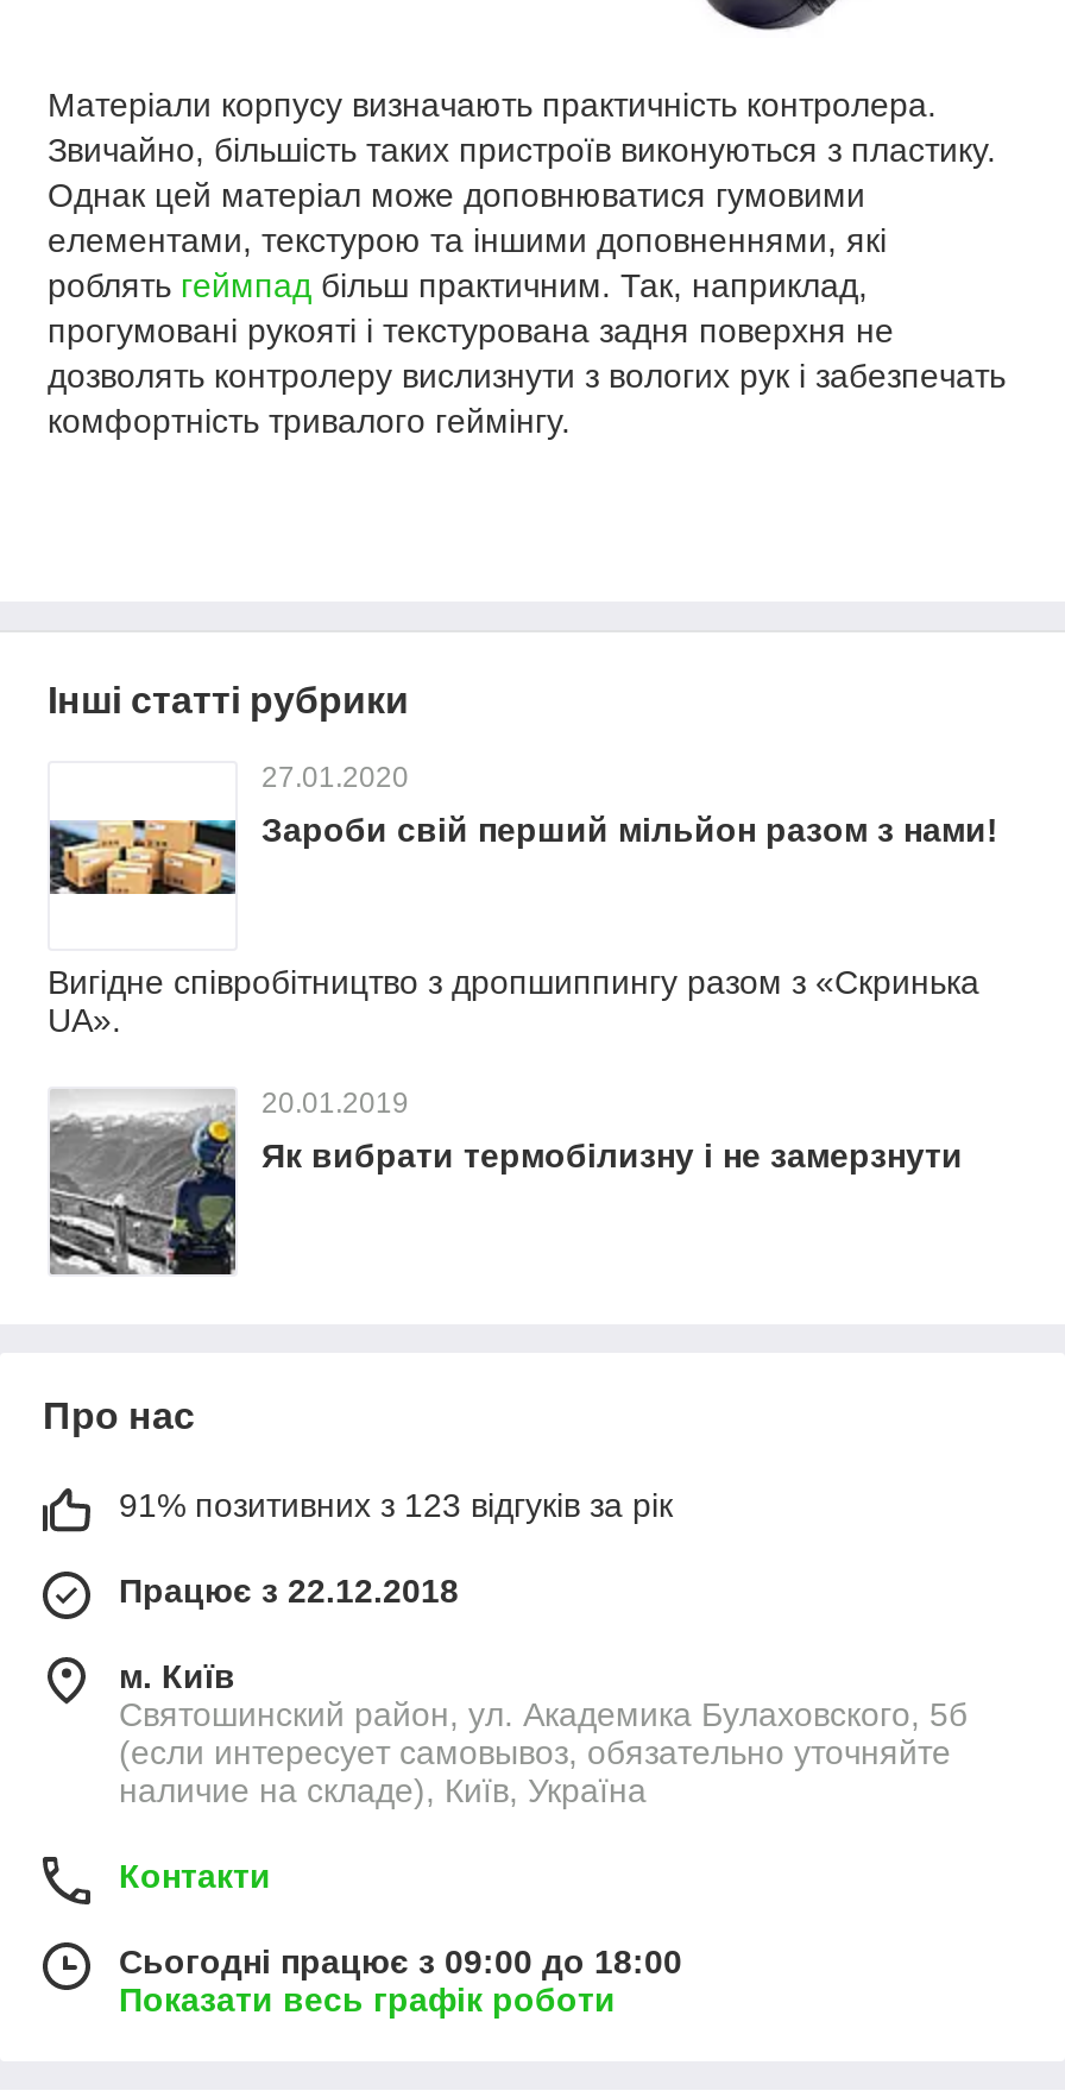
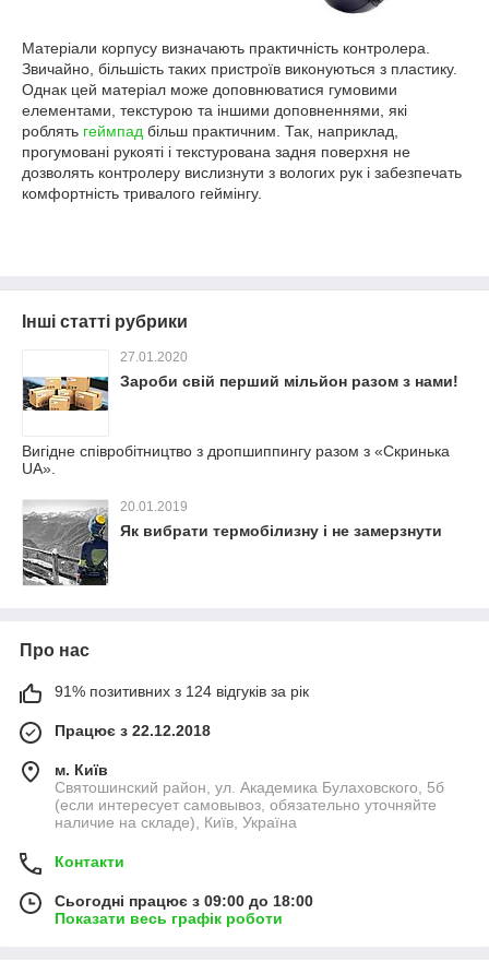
- 91% позитивних з 123 відгуків за рік
+ 91% позитивних з 124 відгуків за рік
